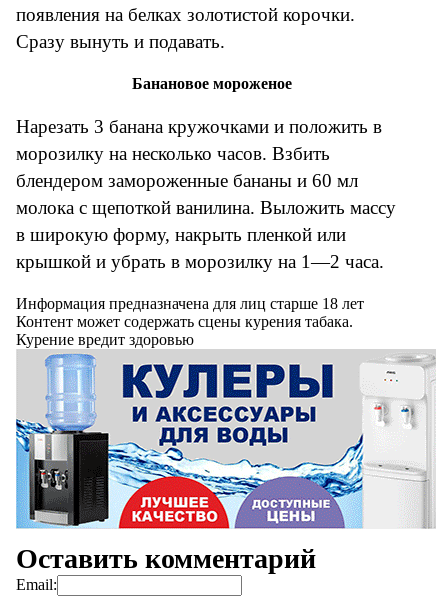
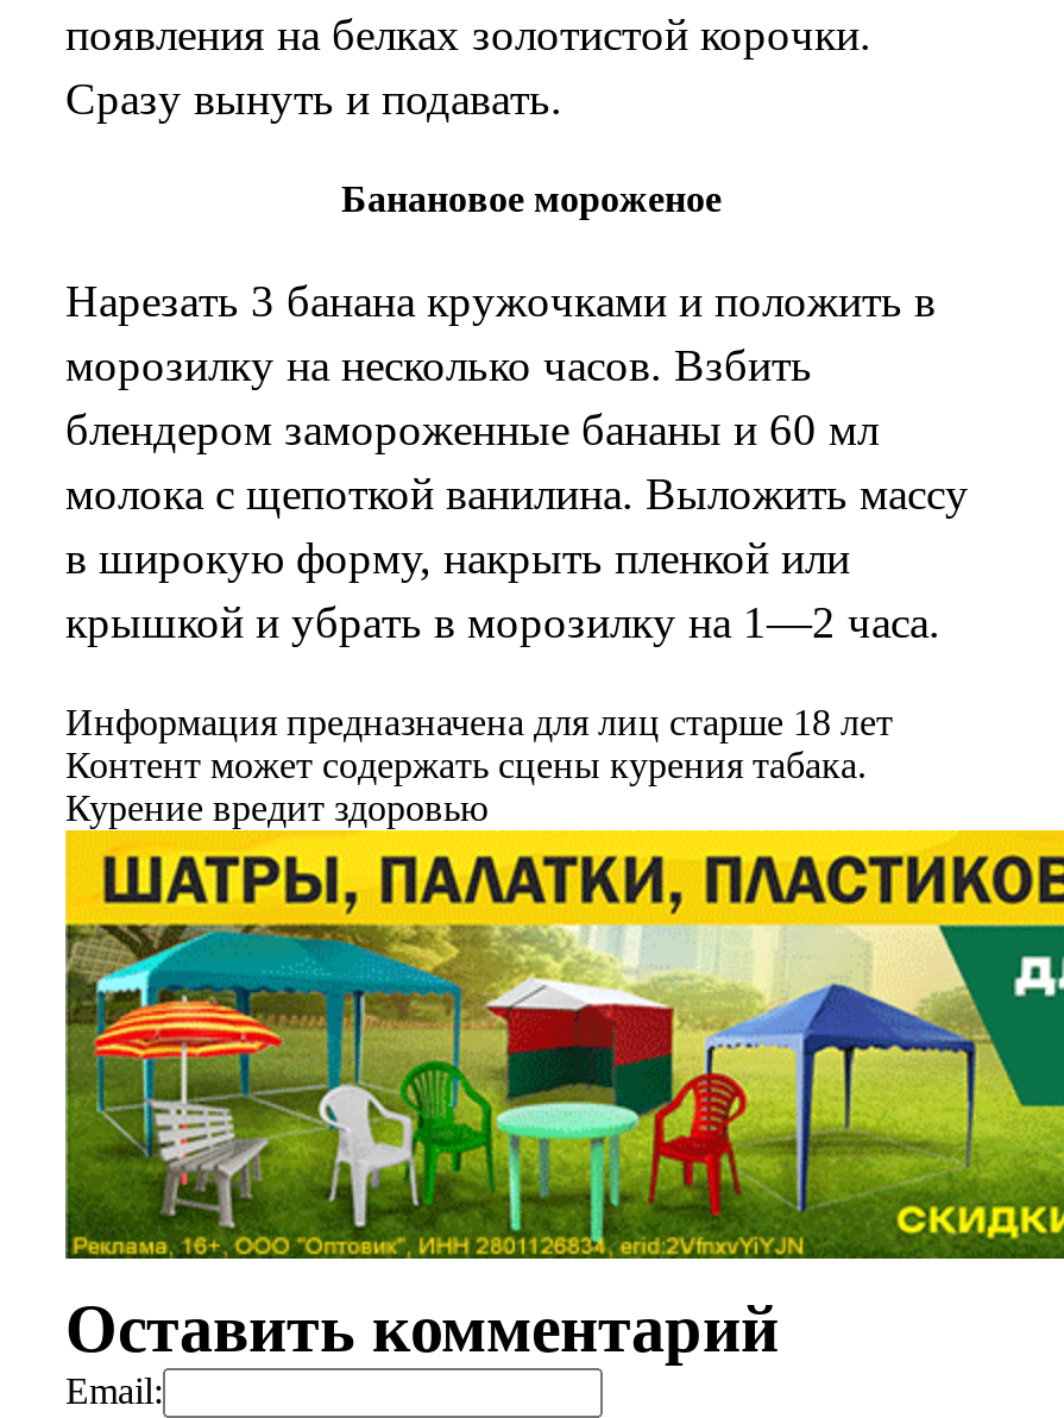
- [image]
+ [image]
